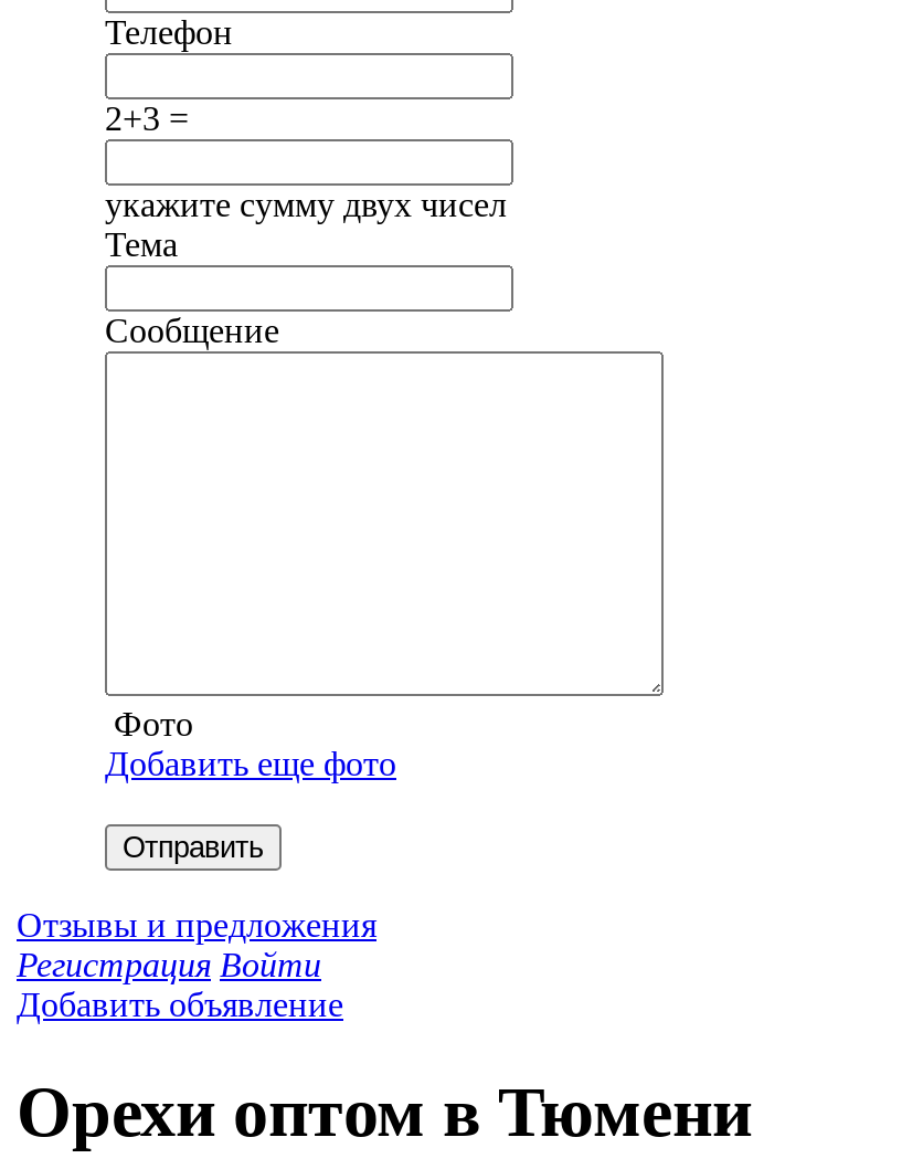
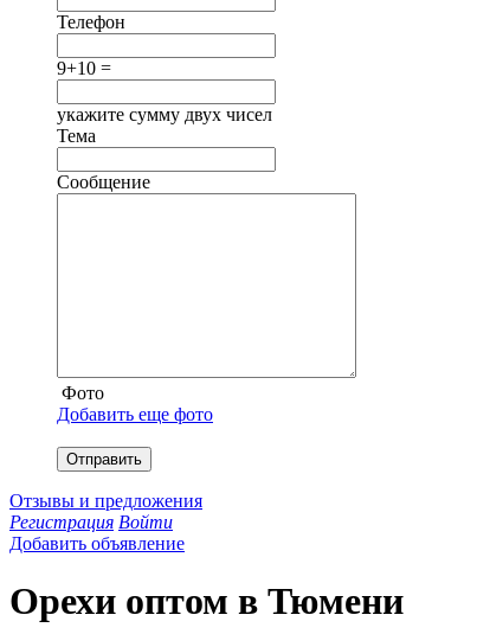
- 2+3 =
+ 9+10 =
